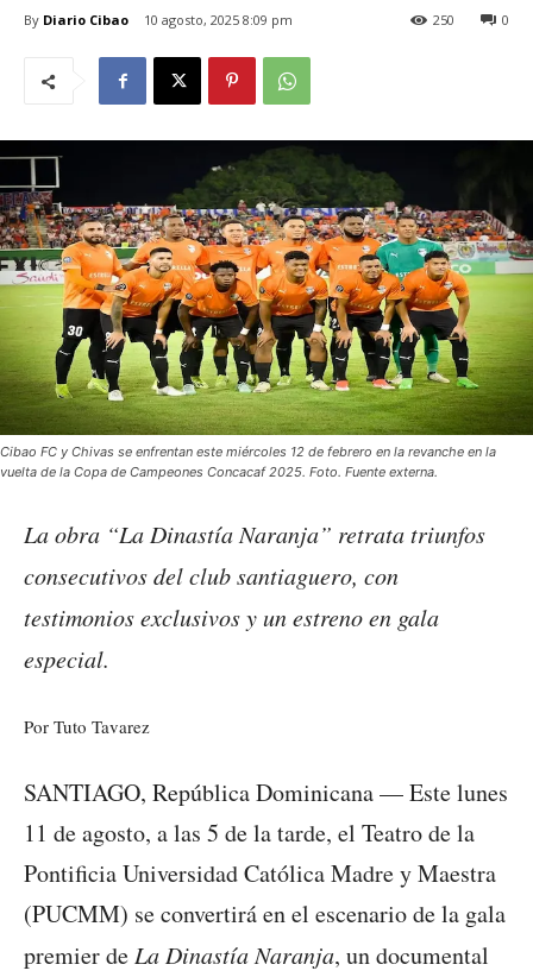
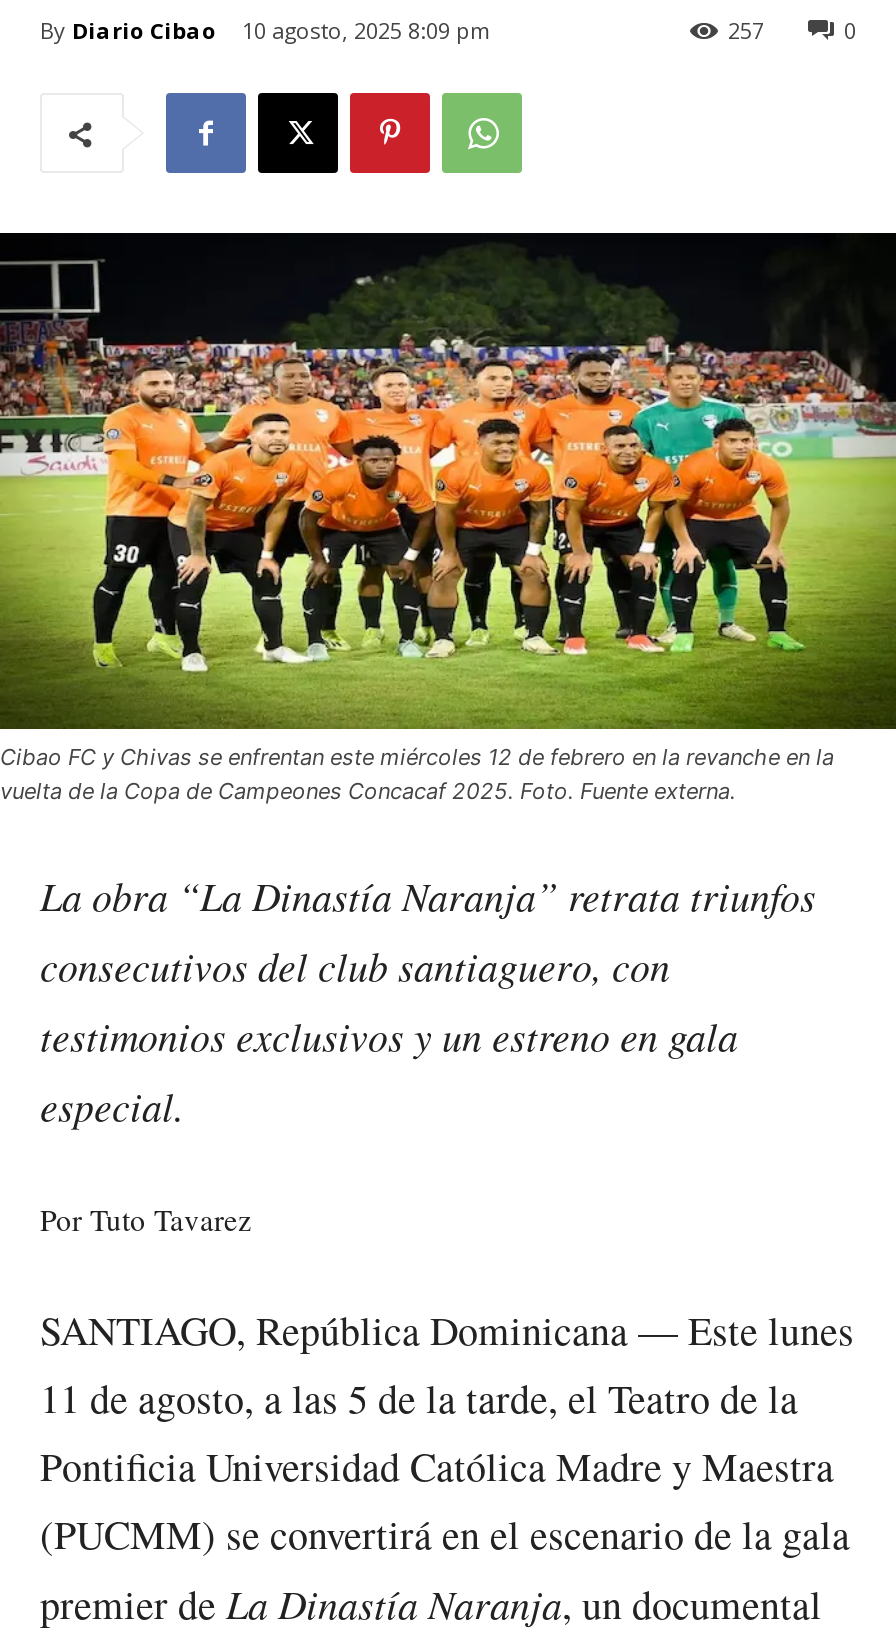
- 250
+ 257
